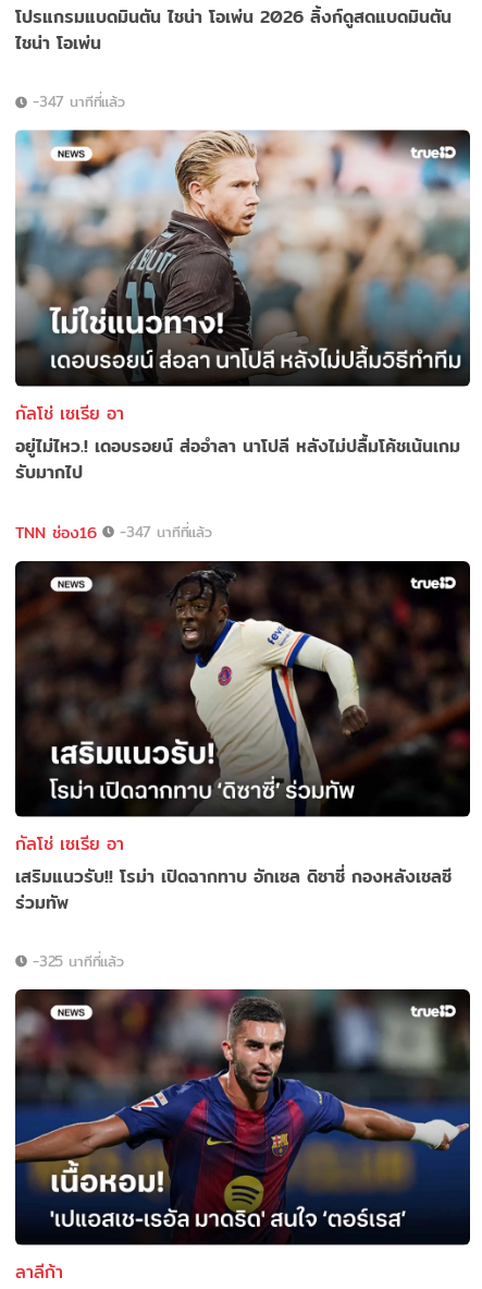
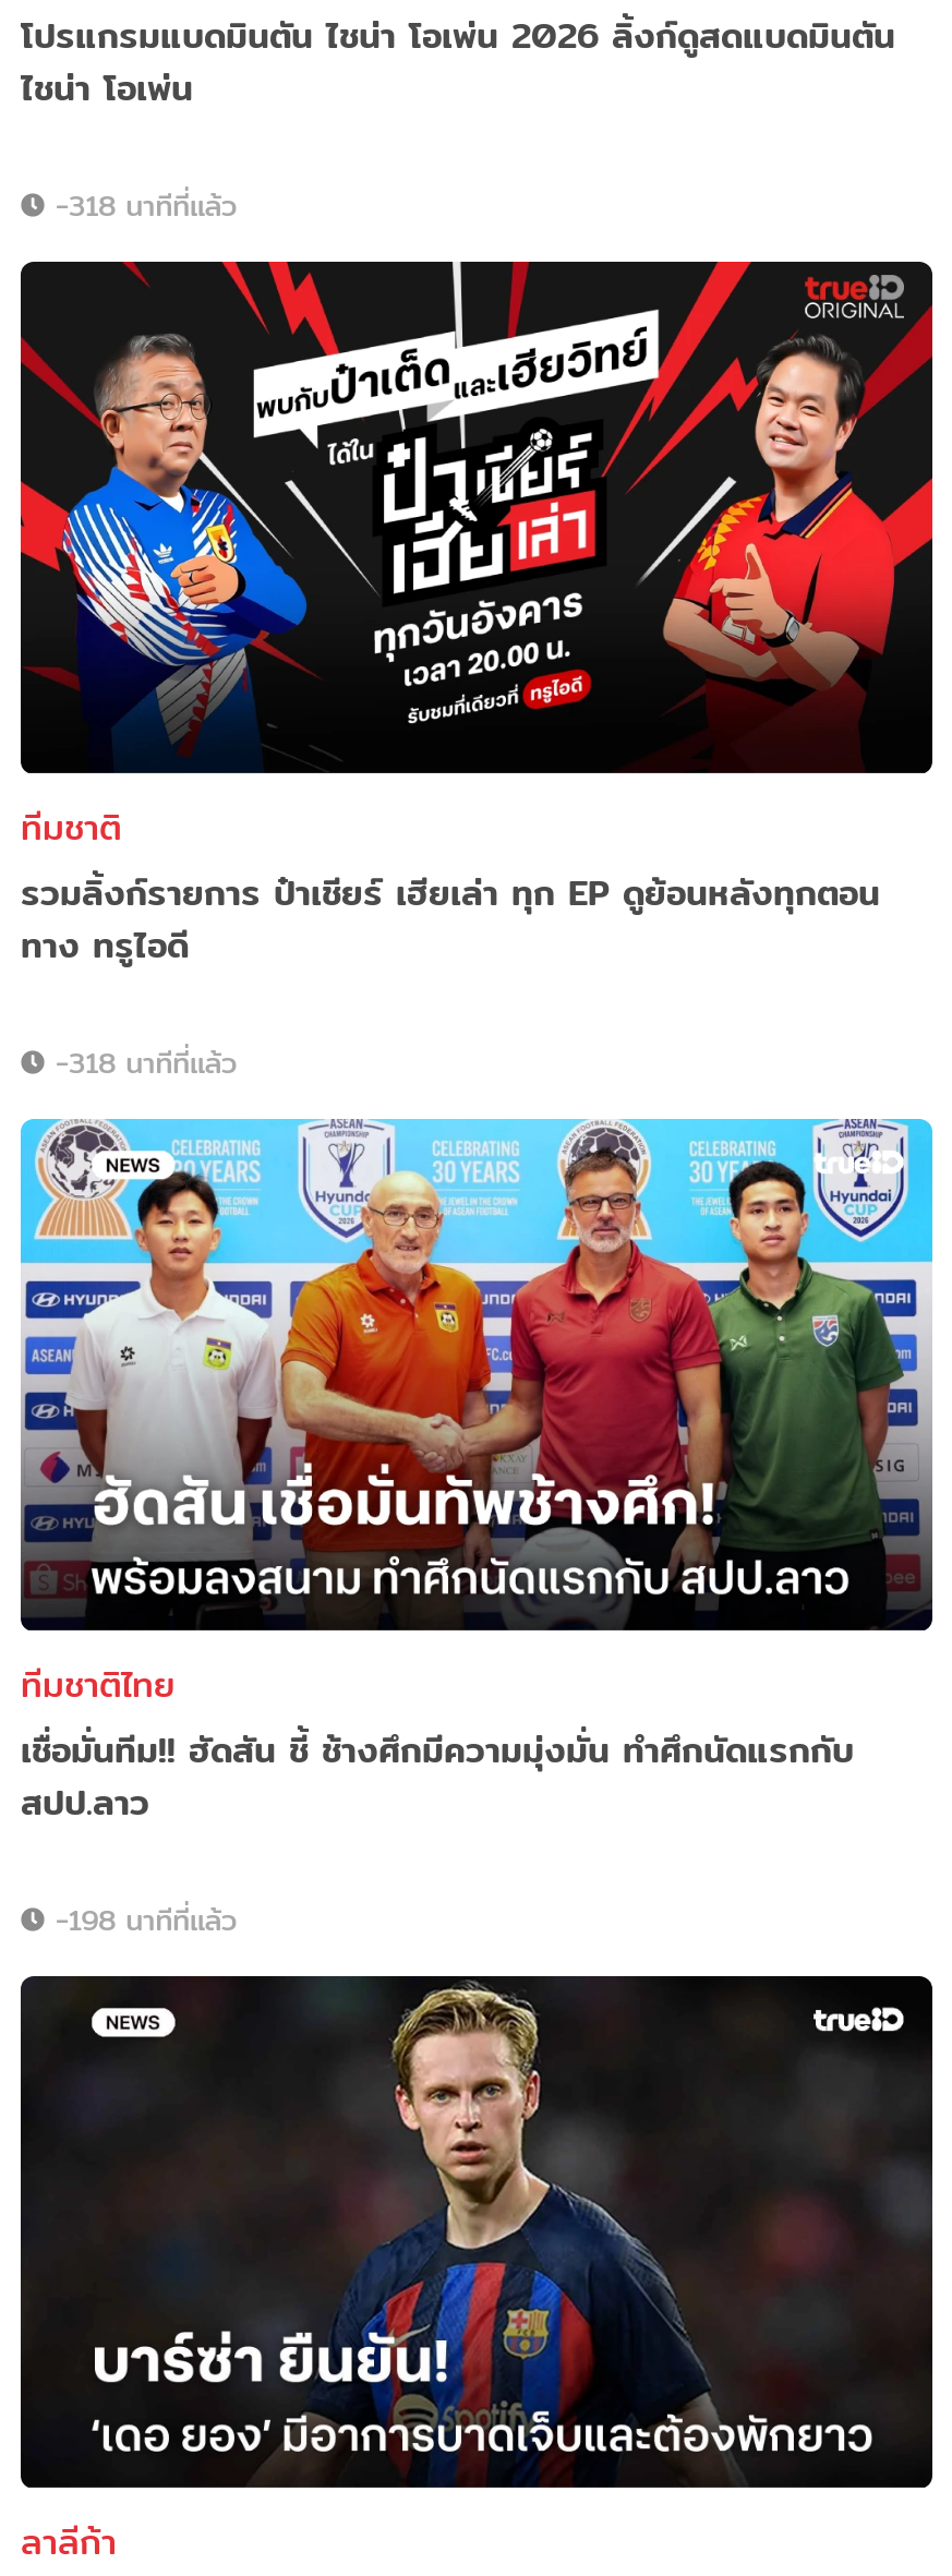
- -347 นาทีที่แล้ว
+ -318 นาทีที่แล้ว

- [image]
- กัลโช่ เซเรีย อา
- อยู่ไม่ไหว.! เดอบรอยน์ ส่ออำลา นาโปลี หลังไม่ปลื้มโค้ชเน้นเกม
- รับมากไป
+ [image]
+ ทีมชาติ
+ รวมลิ้งก์รายการ ป๋าเชียร์ เฮียเล่า ทุก EP ดูย้อนหลังทุกตอน
+ ทาง ทรูไอดี

- TNN ช่อง16
- -347 นาทีที่แล้ว
+ -318 นาทีที่แล้ว

- [image]
- กัลโช่ เซเรีย อา
- เสริมแนวรับ!! โรม่า เปิดฉากทาบ อักเซล ดิซาซี่ กองหลังเชลซี
- ร่วมทัพ
+ [image]
+ ทีมชาติไทย
+ เชื่อมั่นทีม!! ฮัดสัน ชี้ ช้างศึกมีความมุ่งมั่น ทำศึกนัดแรกกับ
+ สปป.ลาว

- -325 นาทีที่แล้ว
+ -198 นาทีที่แล้ว

- [image]
+ [image]
